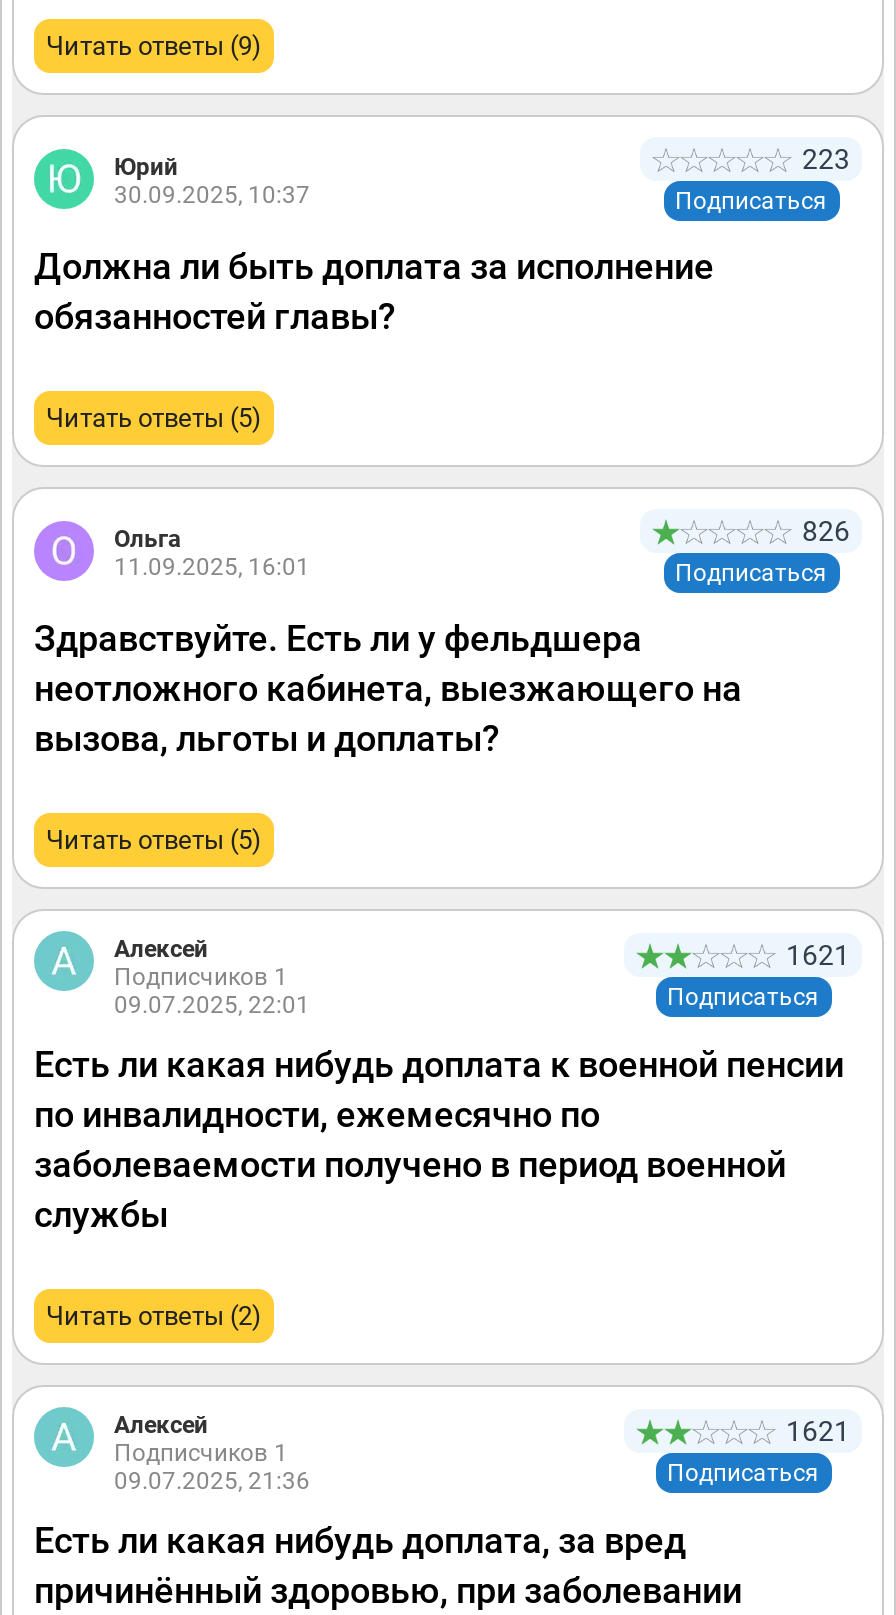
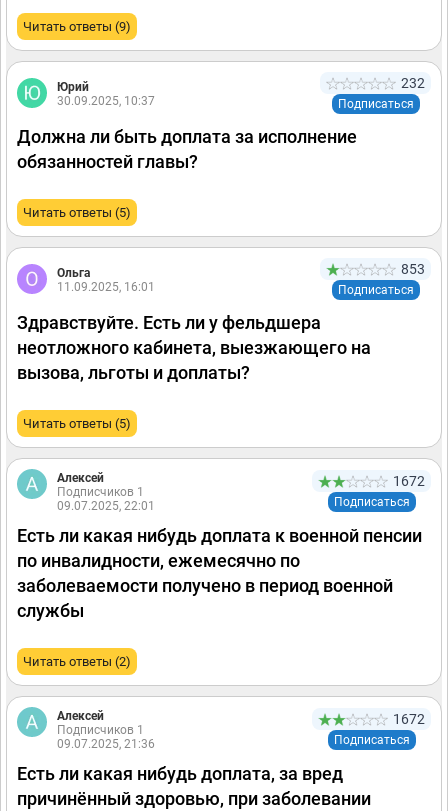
- 223
+ 232

- 826
+ 853

- 1621
+ 1672

- 1621
+ 1672
